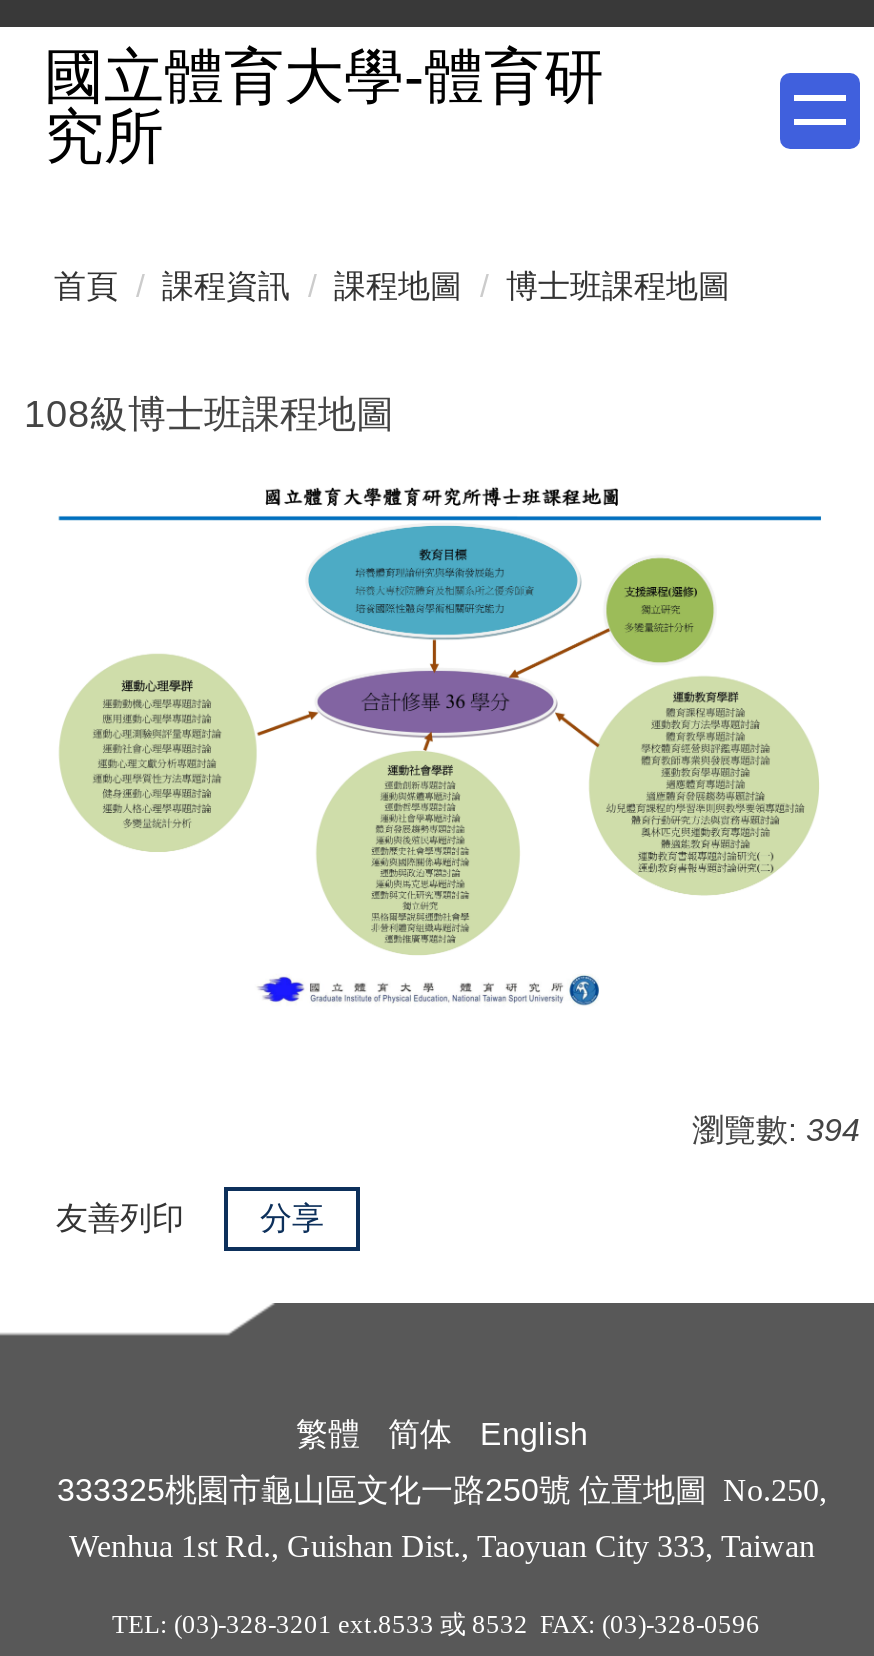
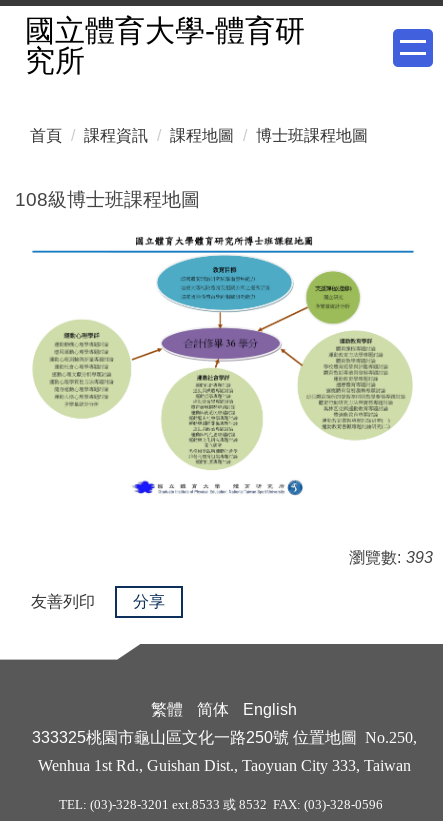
- 瀏覽數: 394
+ 瀏覽數: 393
